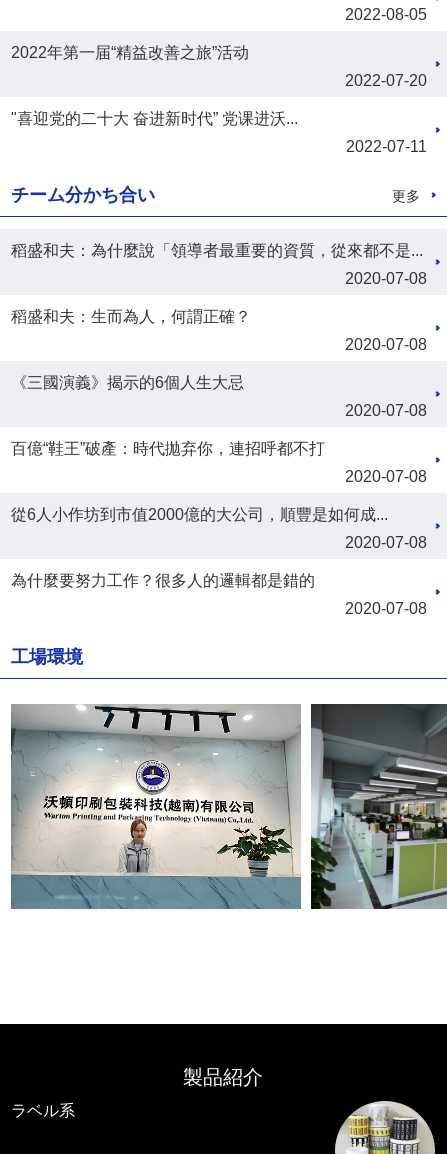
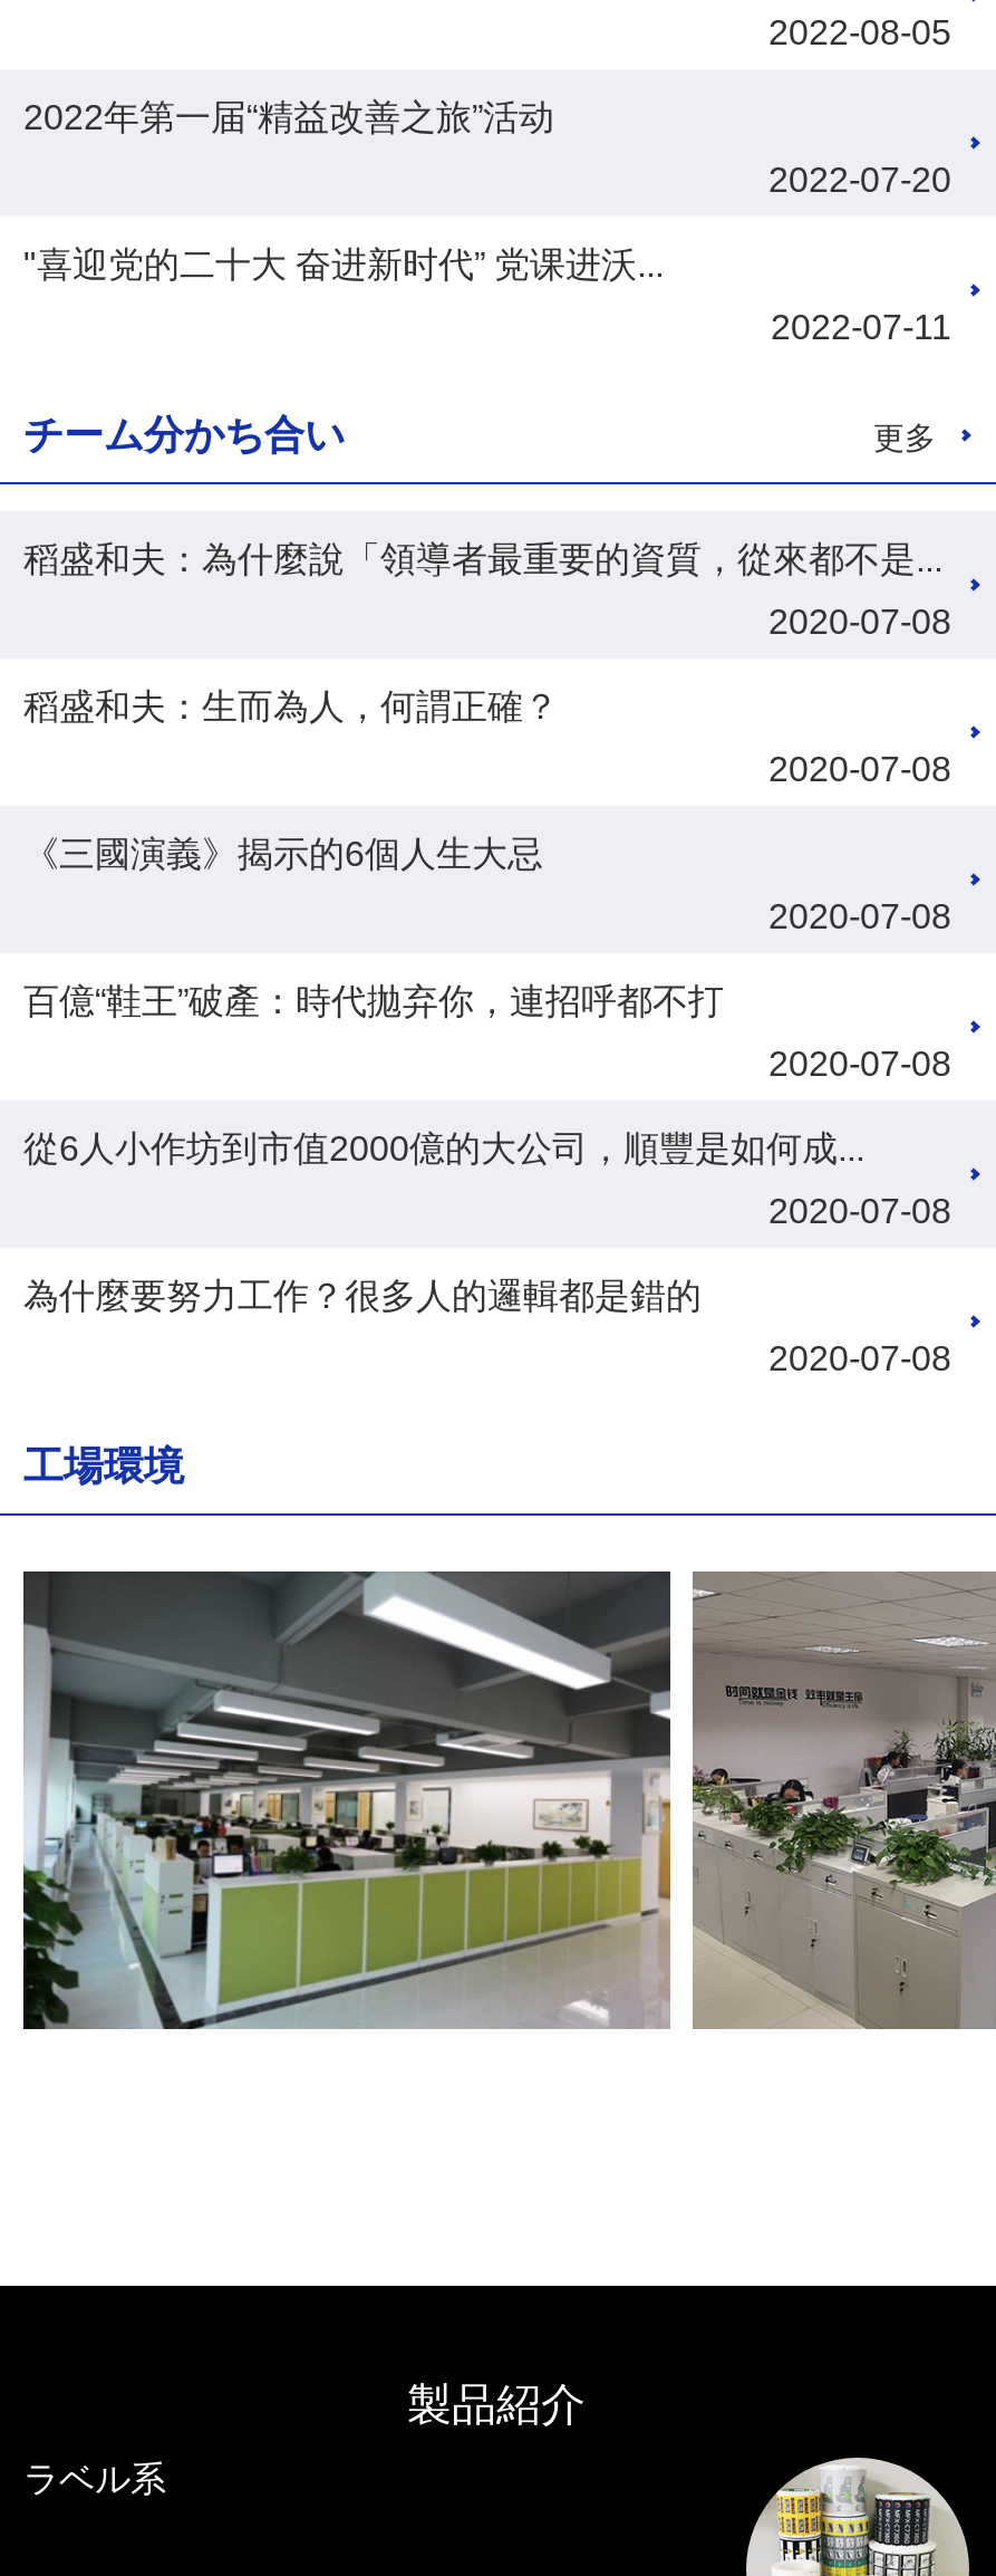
- [image]
+ [image]

- [image]
+ [image]
